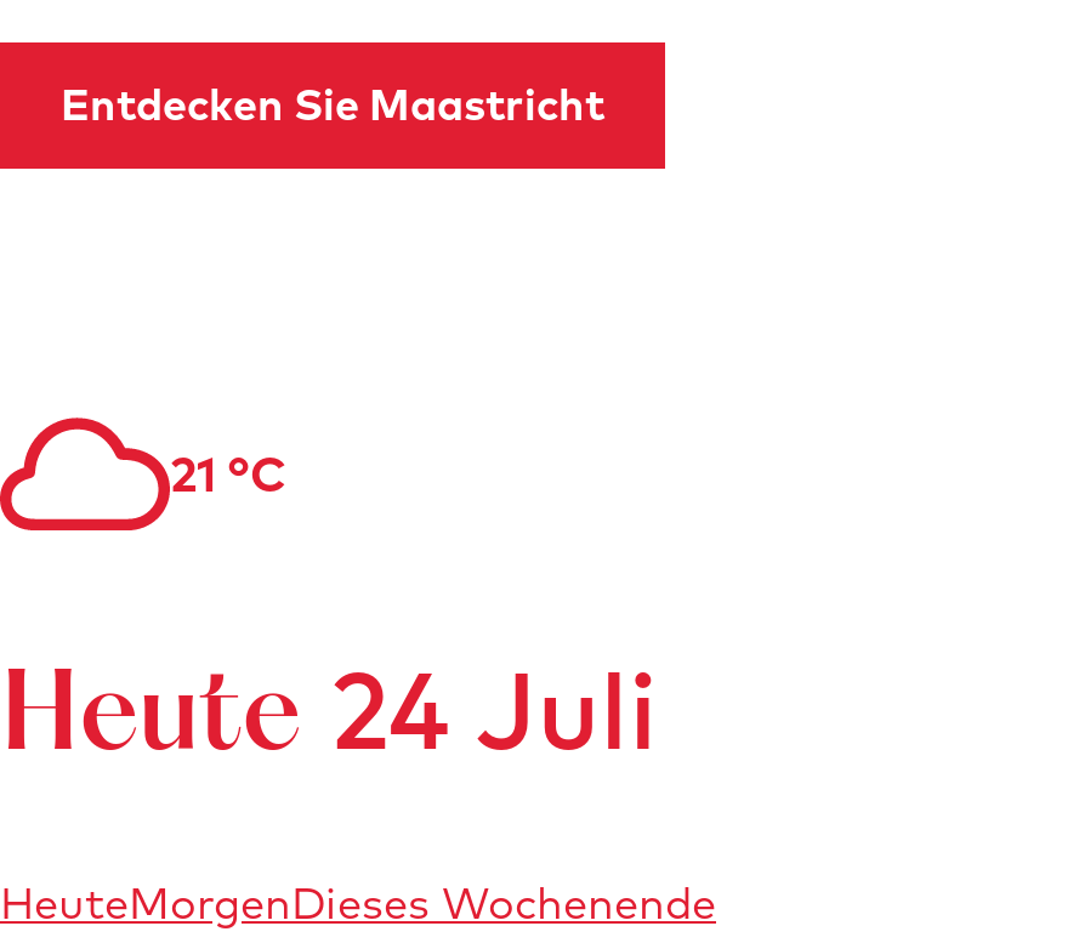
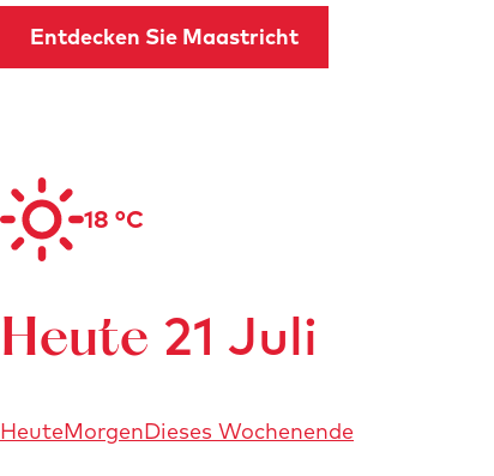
- [image]
- 21 °C
+ [image]
+ 18 °C

- Heute 24 Juli
+ Heute 21 Juli
